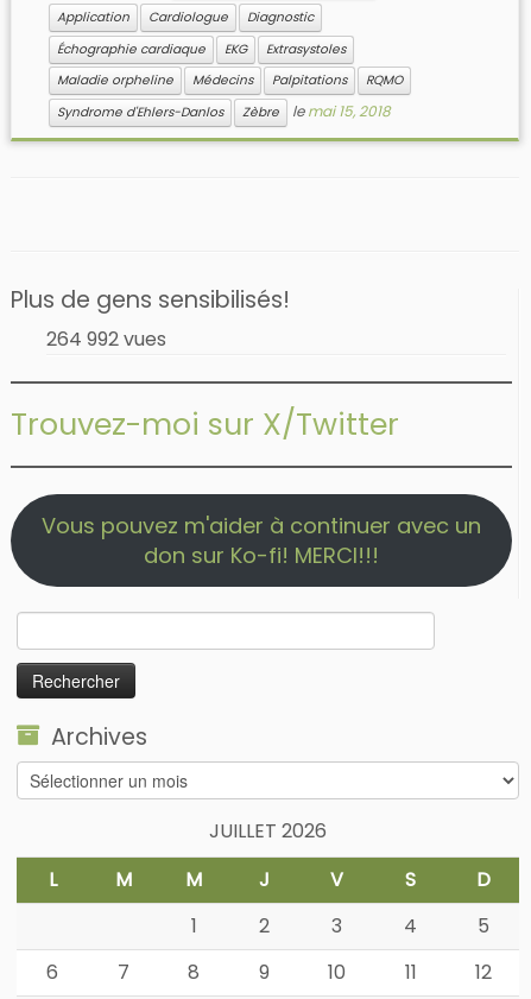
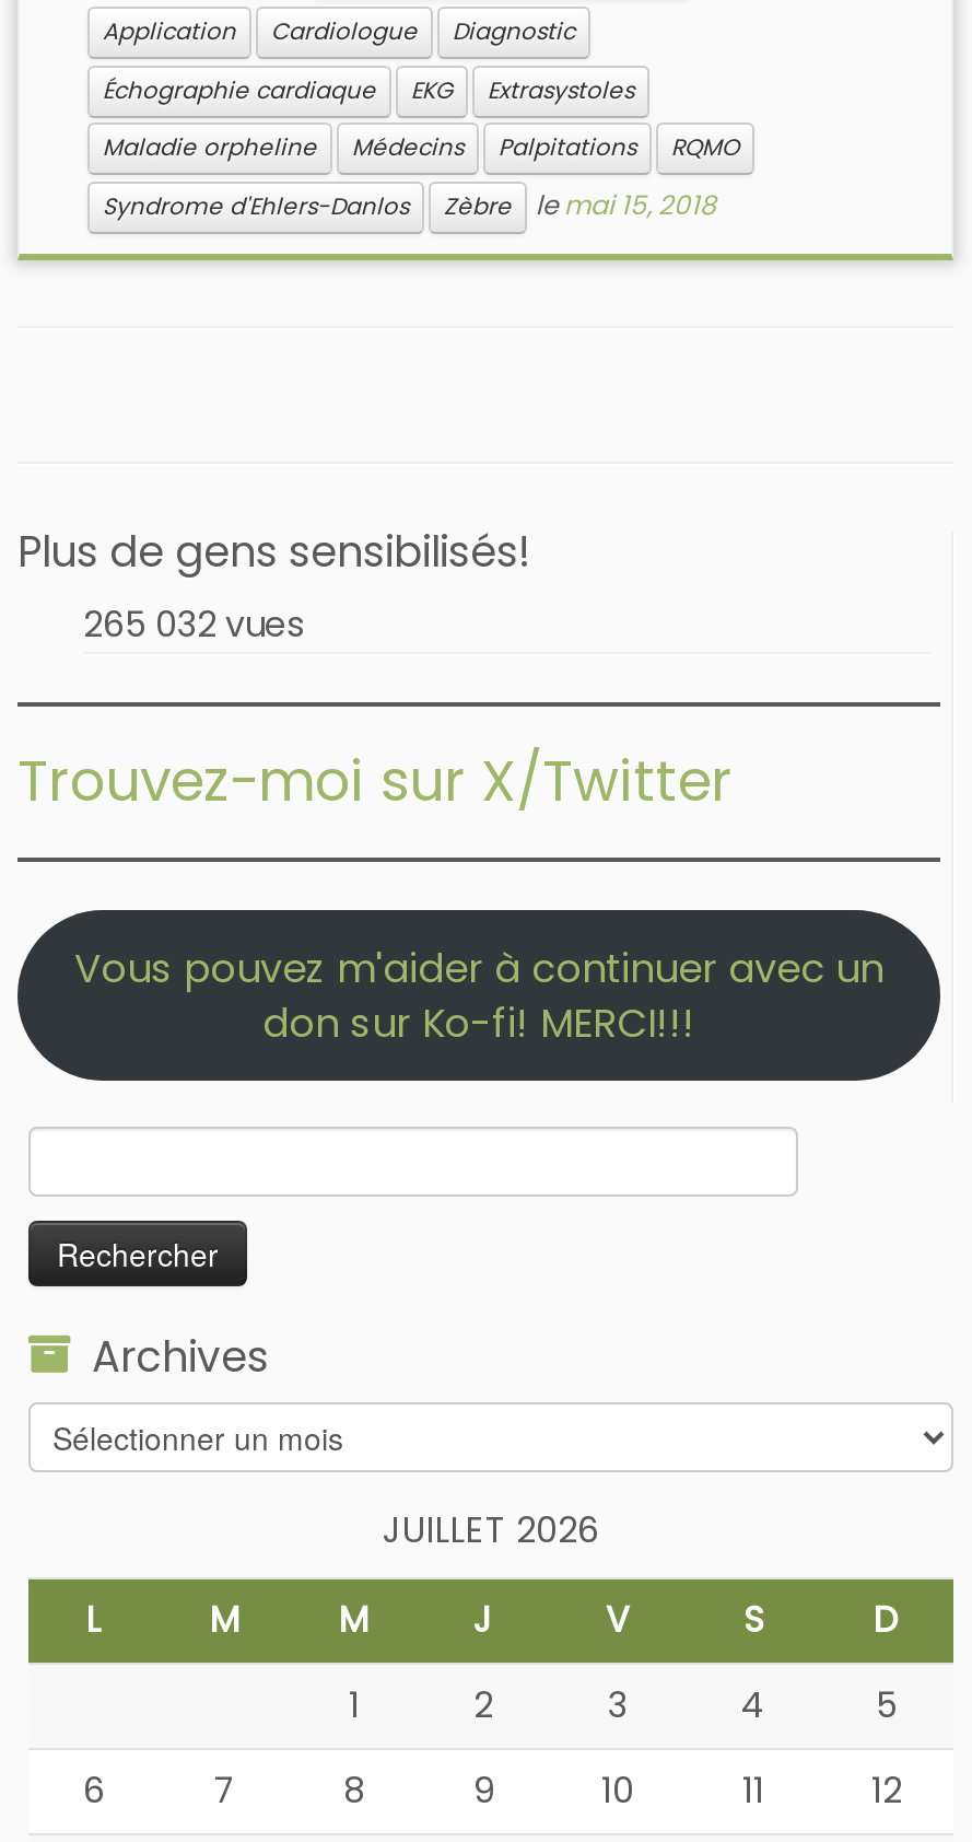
- 264 992 vues
+ 265 032 vues
